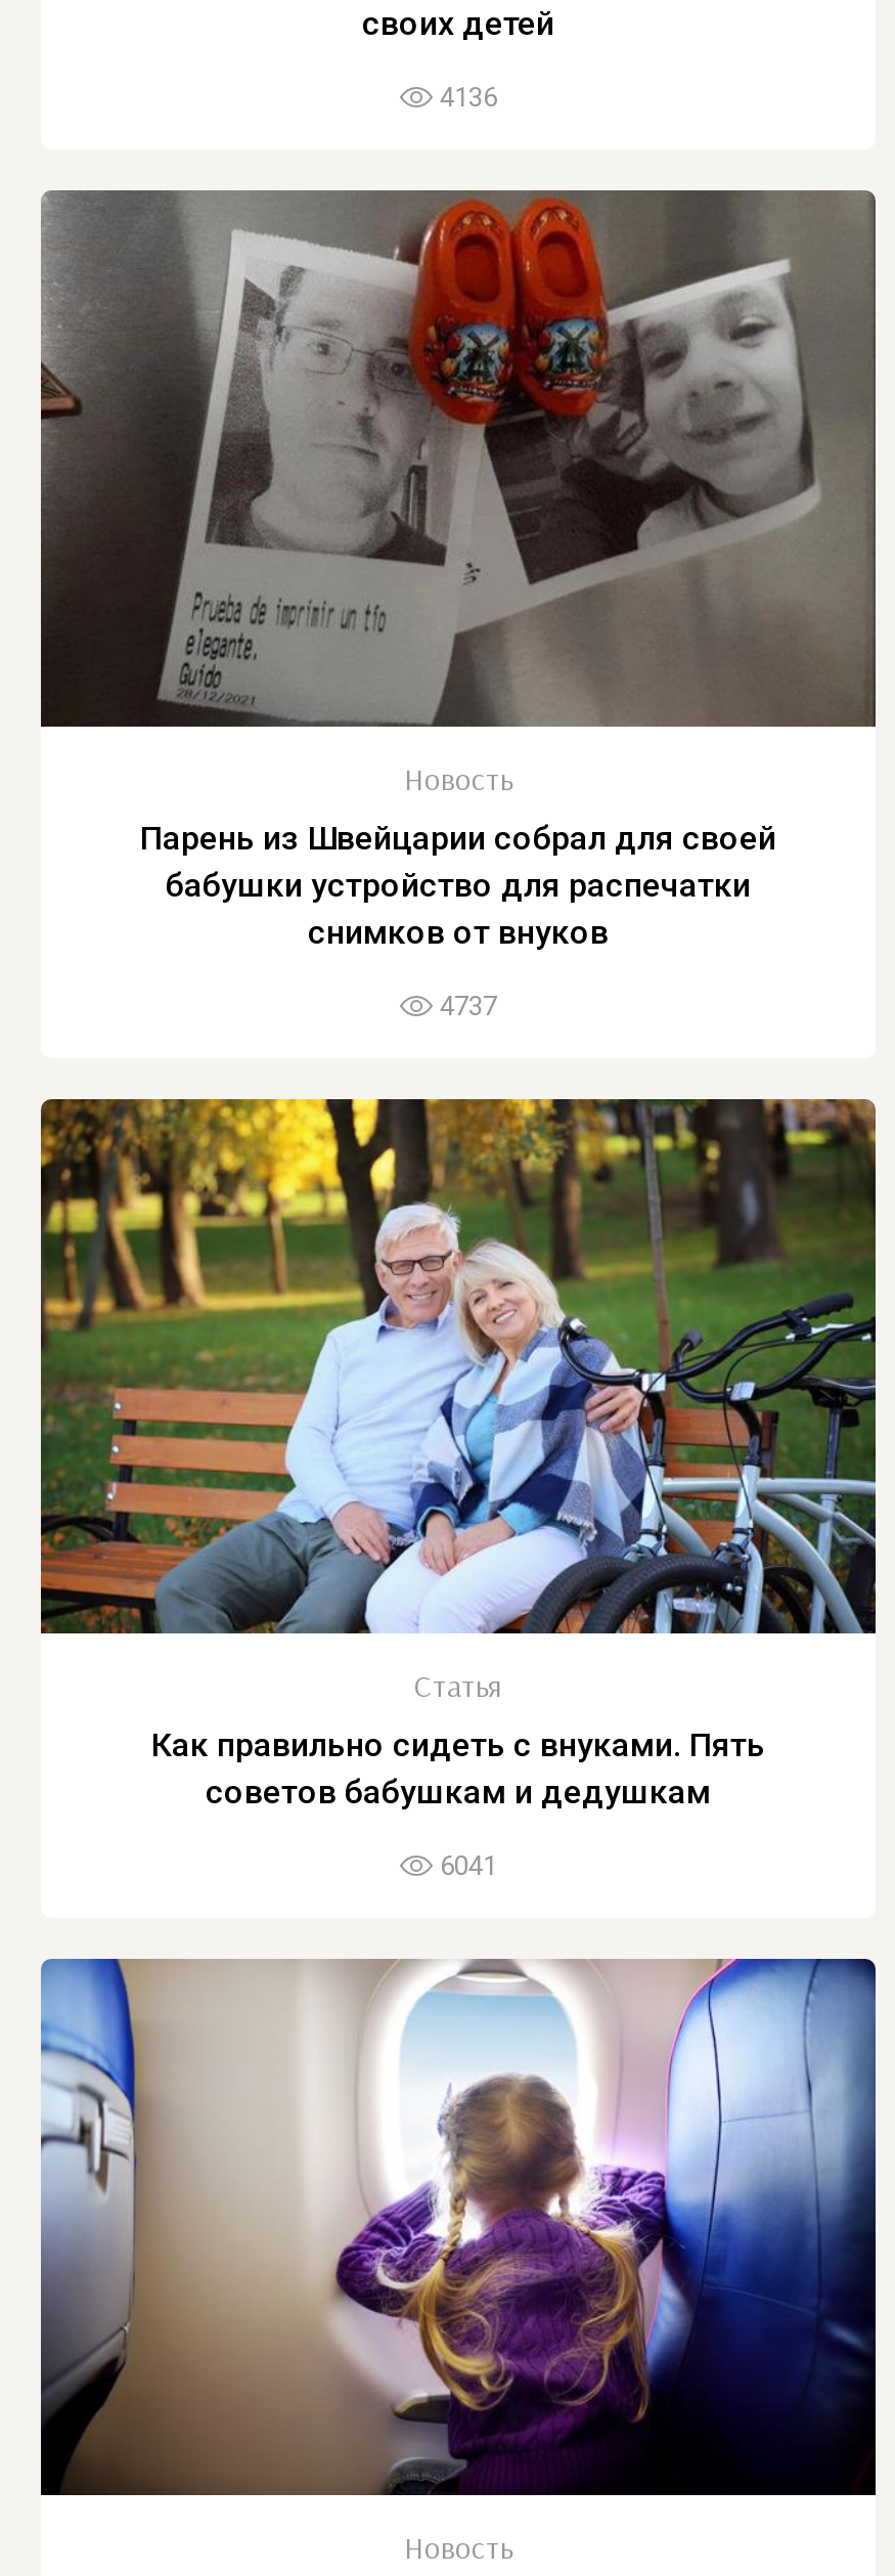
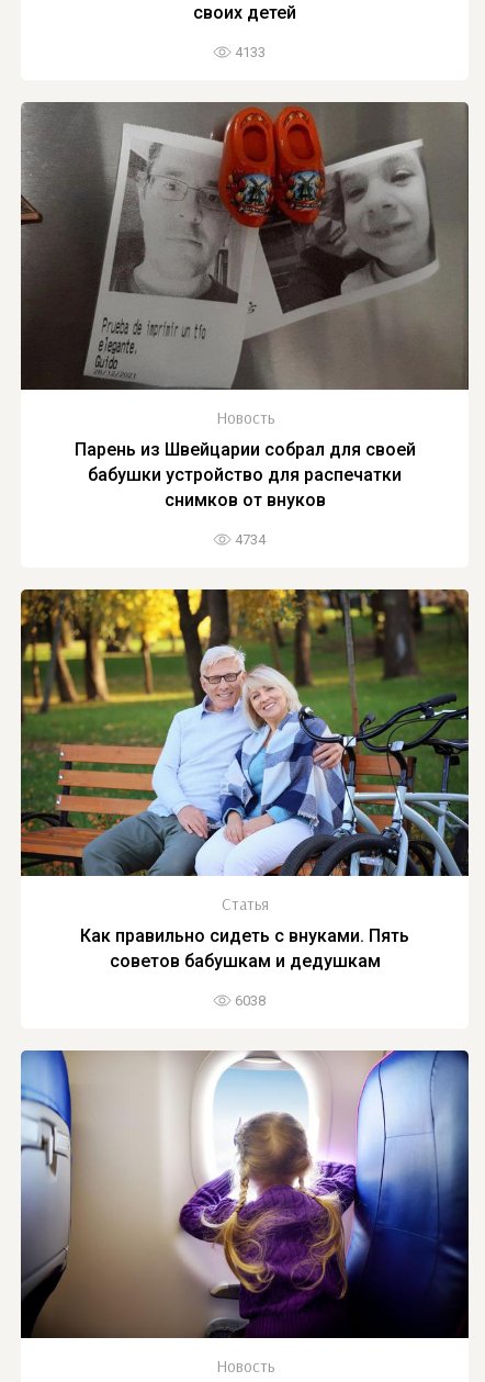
- 4136
+ 4133

- 4737
+ 4734

- 6041
+ 6038
